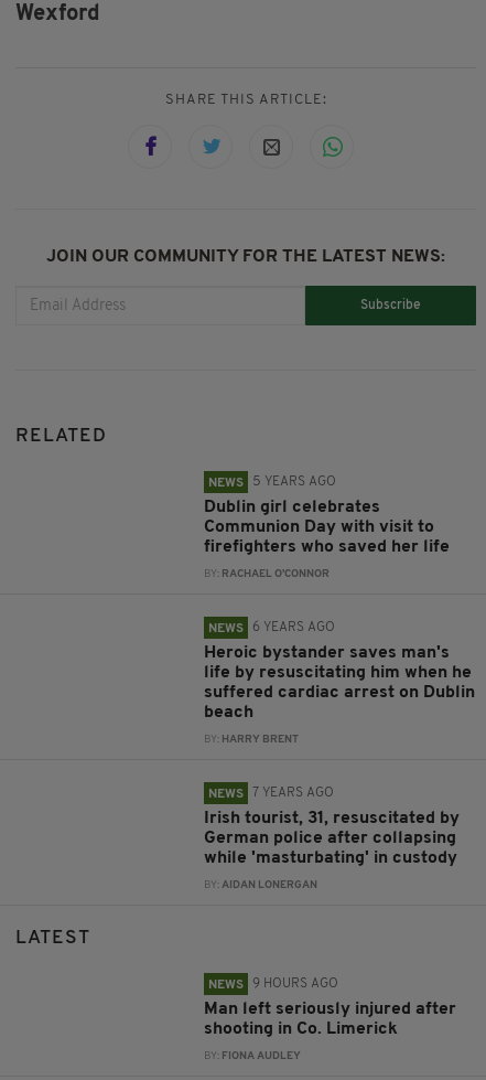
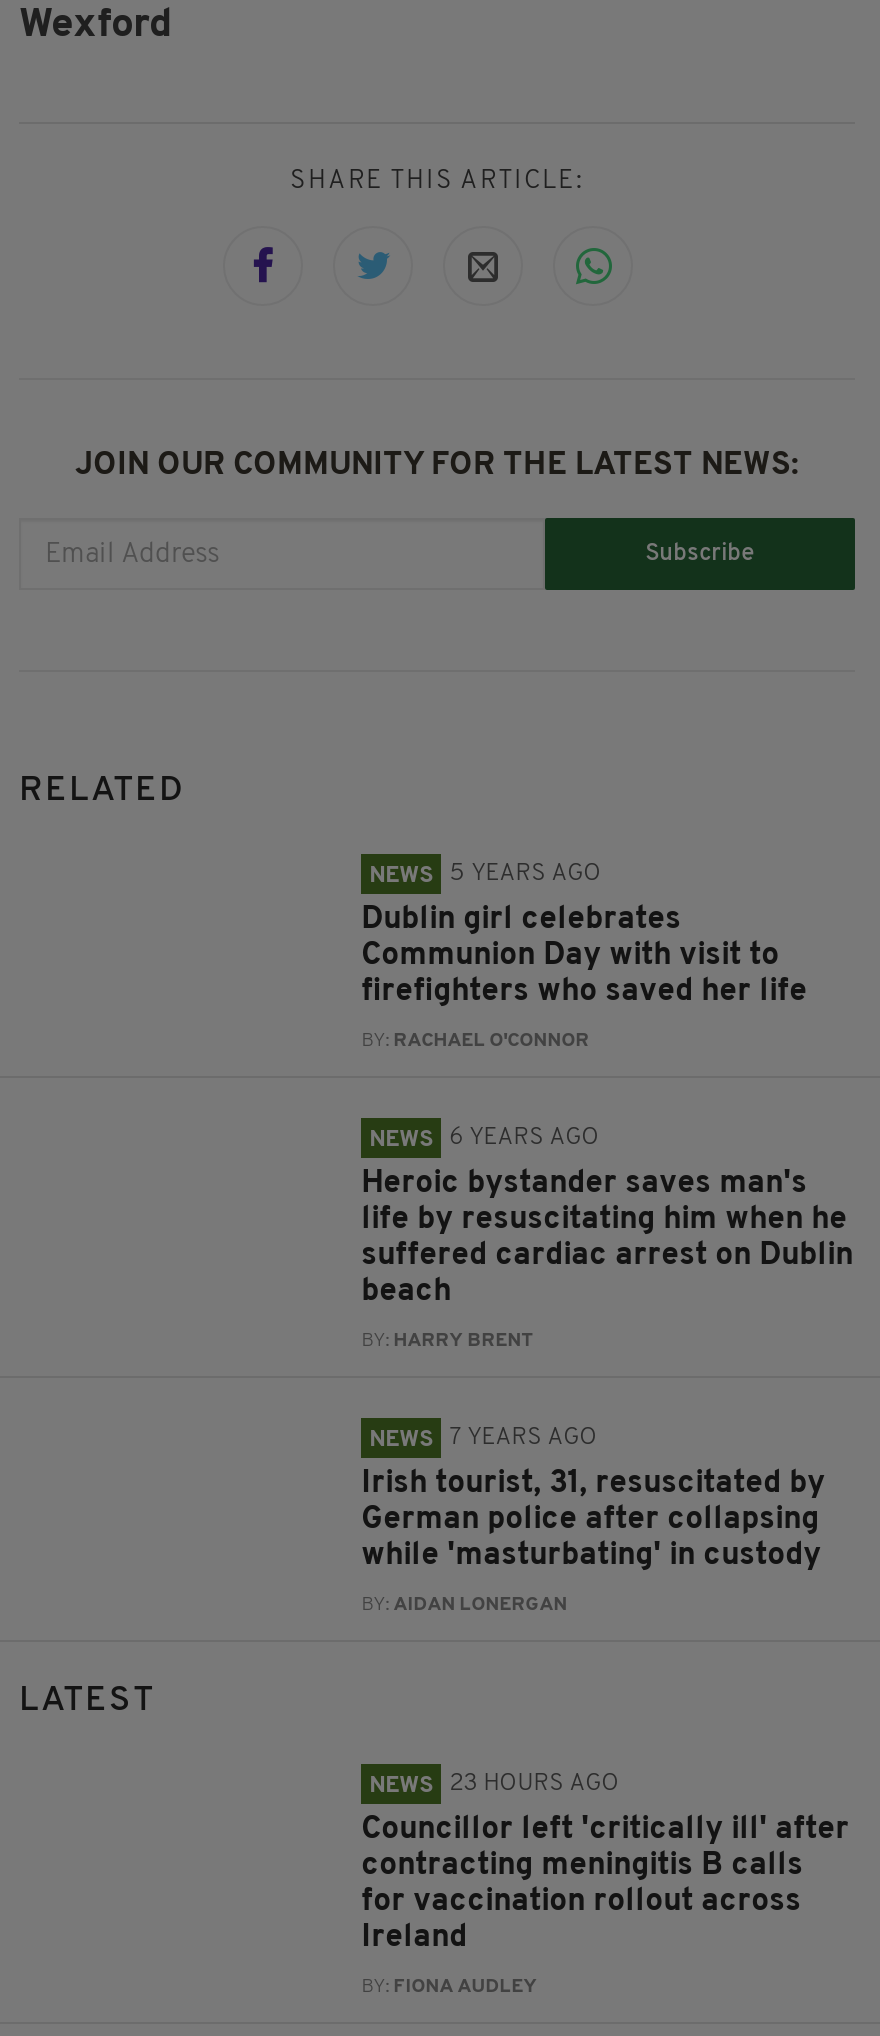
- NEWS 9 HOURS AGO
+ NEWS 23 HOURS AGO

- Man left seriously injured after
- shooting in Co. Limerick
+ Councillor left 'critically ill' after
+ contracting meningitis B calls
+ for vaccination rollout across
+ Ireland
